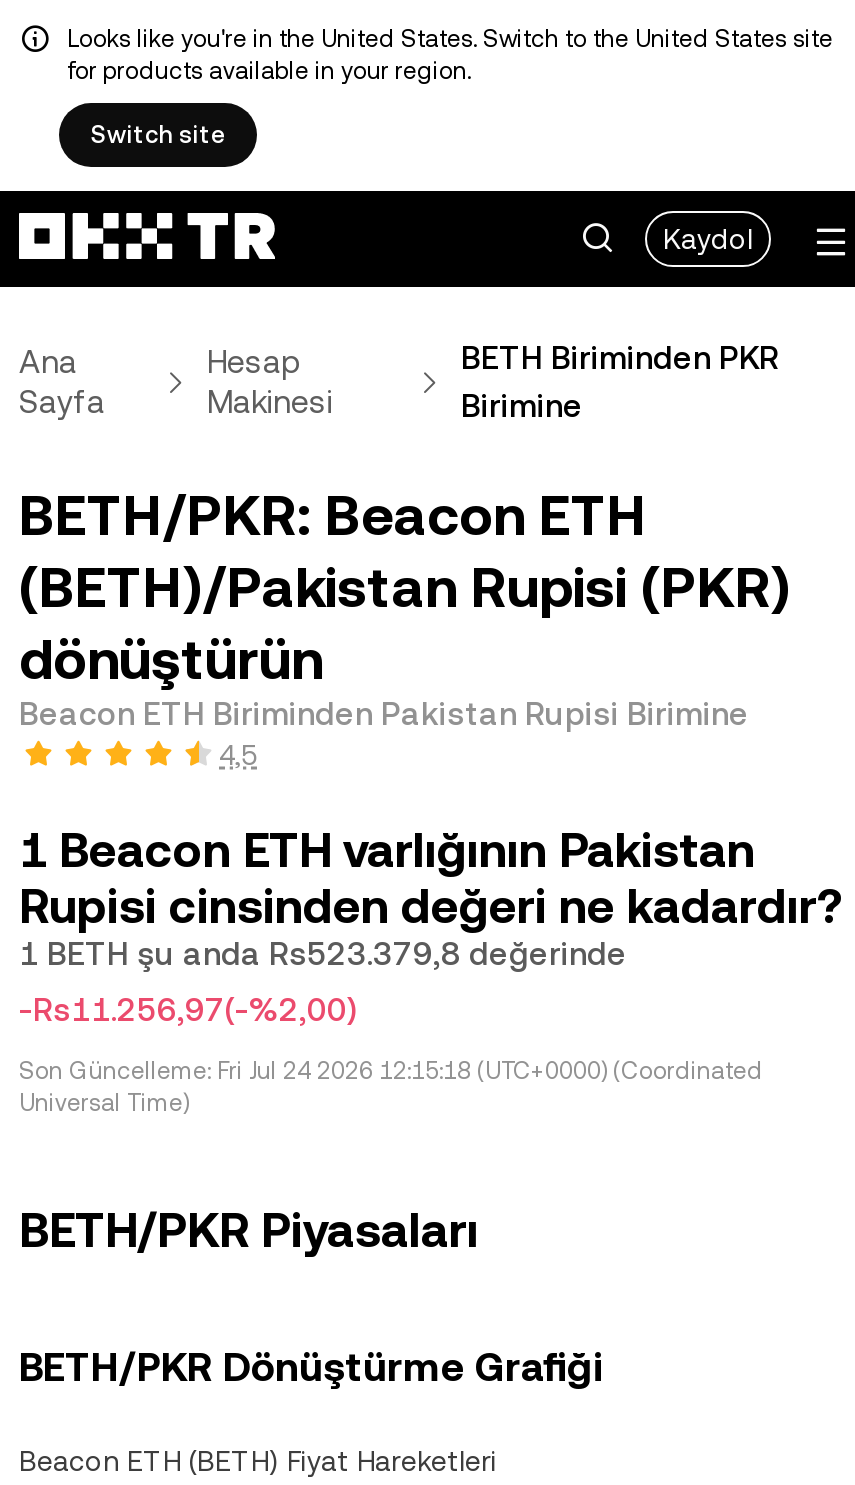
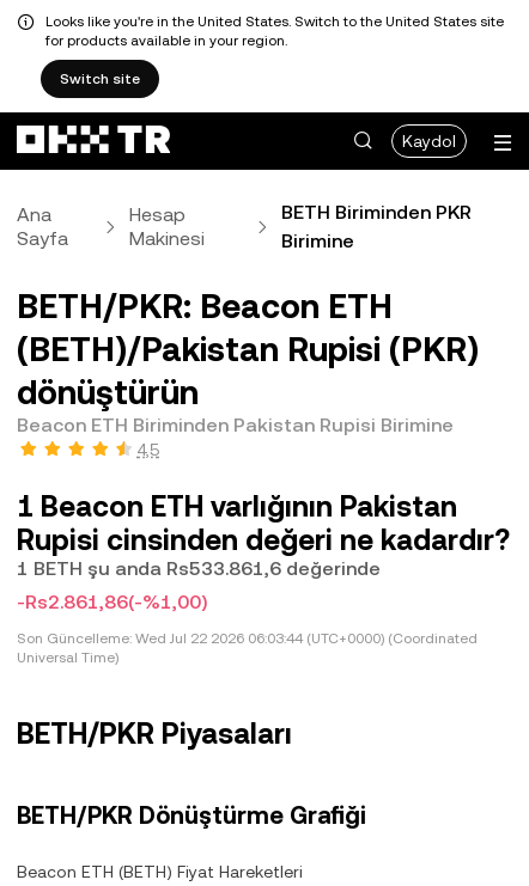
- 1 BETH şu anda Rs523.379,8 değerinde
+ 1 BETH şu anda Rs533.861,6 değerinde

- -Rs11.256,97(-%2,00)
+ -Rs2.861,86(-%1,00)

- Son Güncelleme: Fri Jul 24 2026 12:15:18 (UTC+0000) (Coordinated
+ Son Güncelleme: Wed Jul 22 2026 06:03:44 (UTC+0000) (Coordinated
